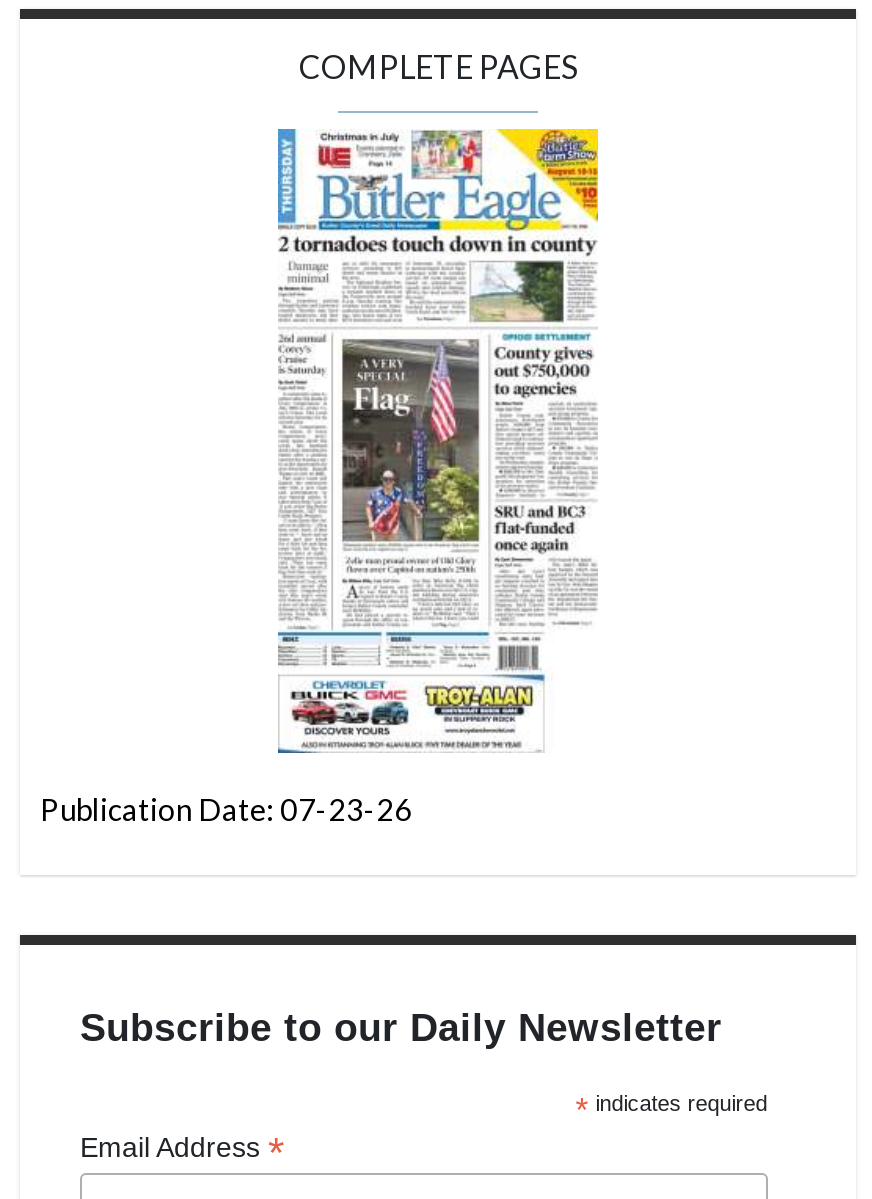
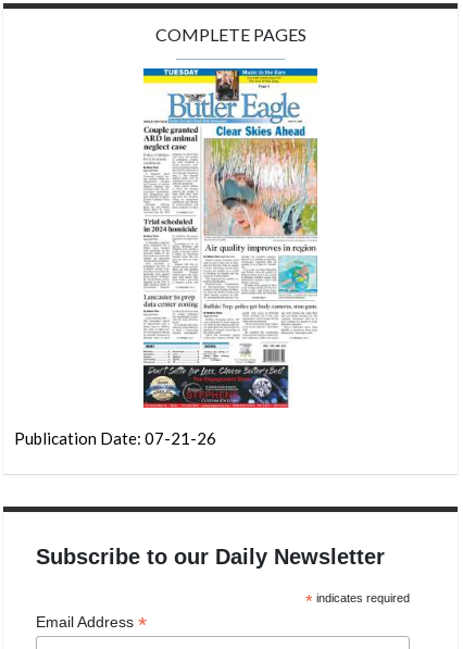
- [image]
- Publication Date: 07-23-26
+ [image]
+ Publication Date: 07-21-26
